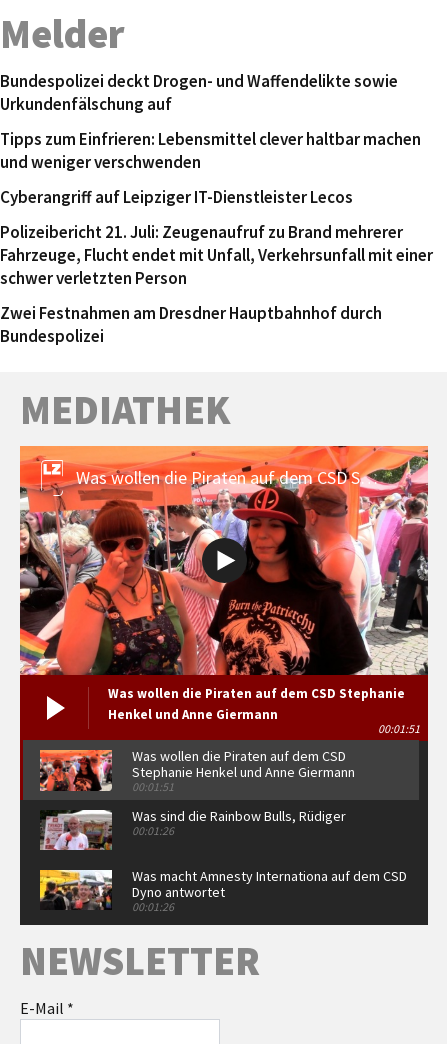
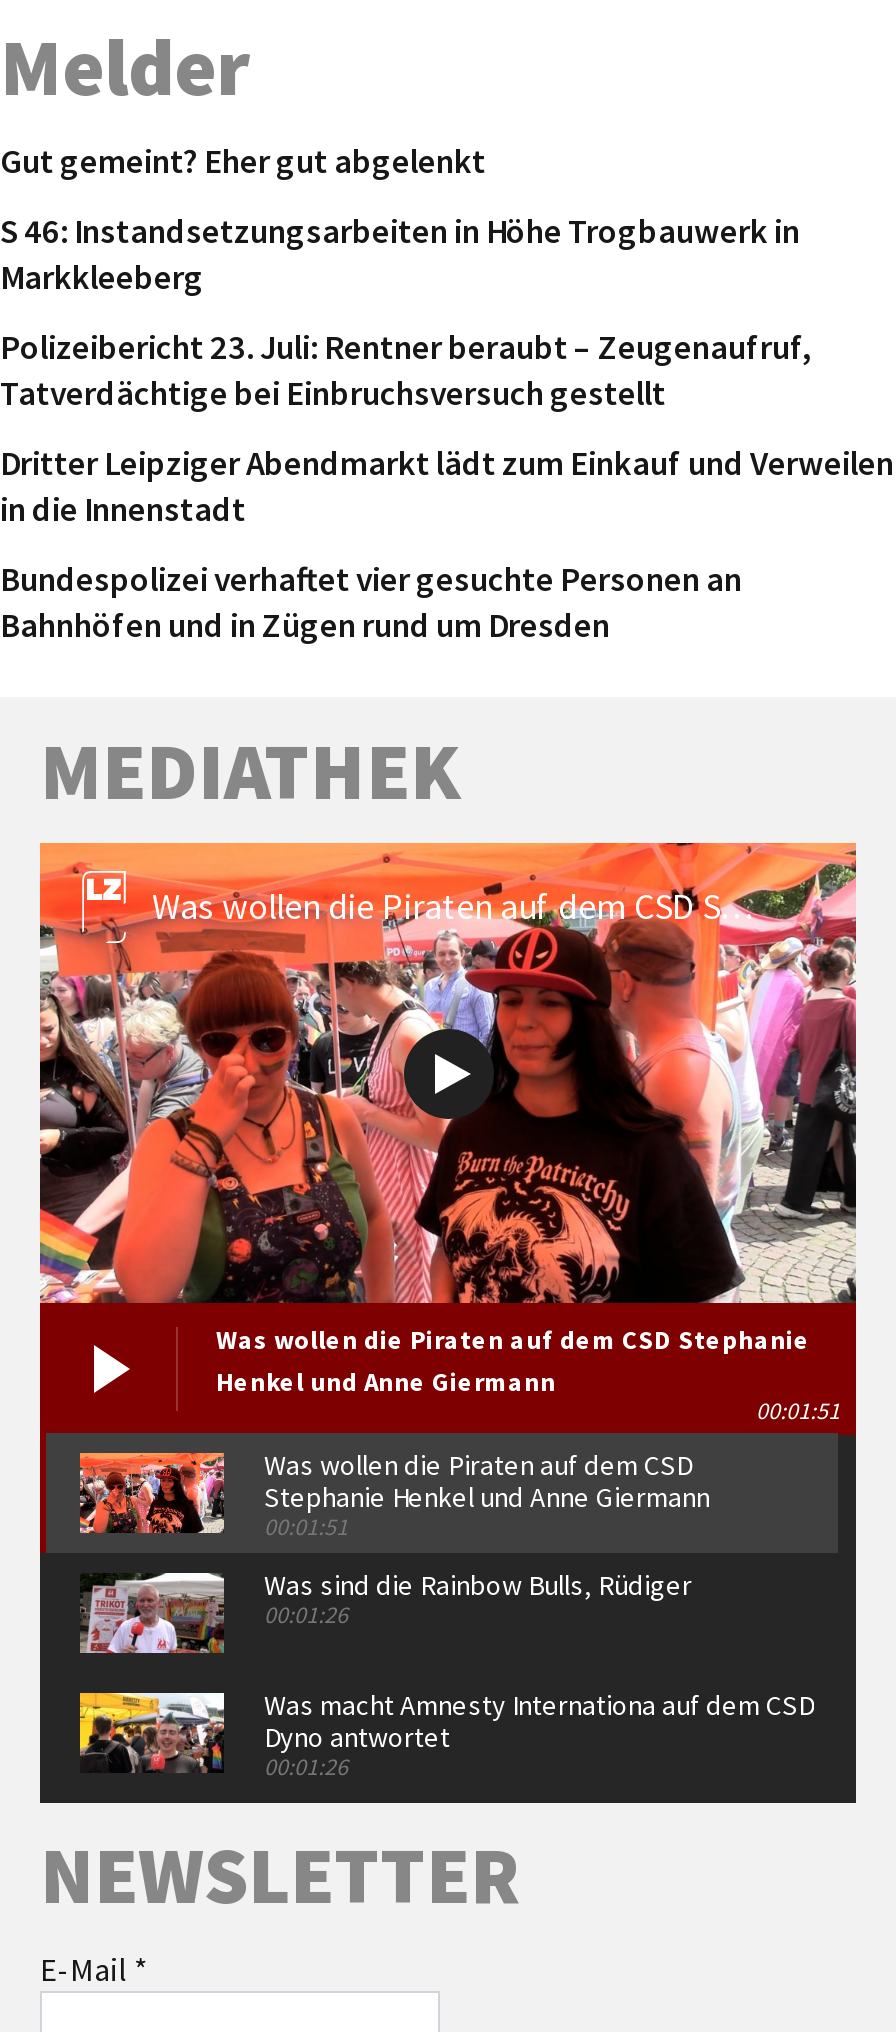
- Bundespolizei deckt Drogen- und Waffendelikte sowie
- Urkundenfälschung auf
+ Gut gemeint? Eher gut abgelenkt

- Tipps zum Einfrieren: Lebensmittel clever haltbar machen
- und weniger verschwenden
+ S 46: Instandsetzungsarbeiten in Höhe Trogbauwerk in
+ Markkleeberg

- Cyberangriff auf Leipziger IT-Dienstleister Lecos
+ Polizeibericht 23. Juli: Rentner beraubt – Zeugenaufruf,
+ Tatverdächtige bei Einbruchsversuch gestellt

- Polizeibericht 21. Juli: Zeugenaufruf zu Brand mehrerer
- Fahrzeuge, Flucht endet mit Unfall, Verkehrsunfall mit einer
- schwer verletzten Person
+ Dritter Leipziger Abendmarkt lädt zum Einkauf und Verweilen
+ in die Innenstadt

- Zwei Festnahmen am Dresdner Hauptbahnhof durch
- Bundespolizei
+ Bundespolizei verhaftet vier gesuchte Personen an
+ Bahnhöfen und in Zügen rund um Dresden
